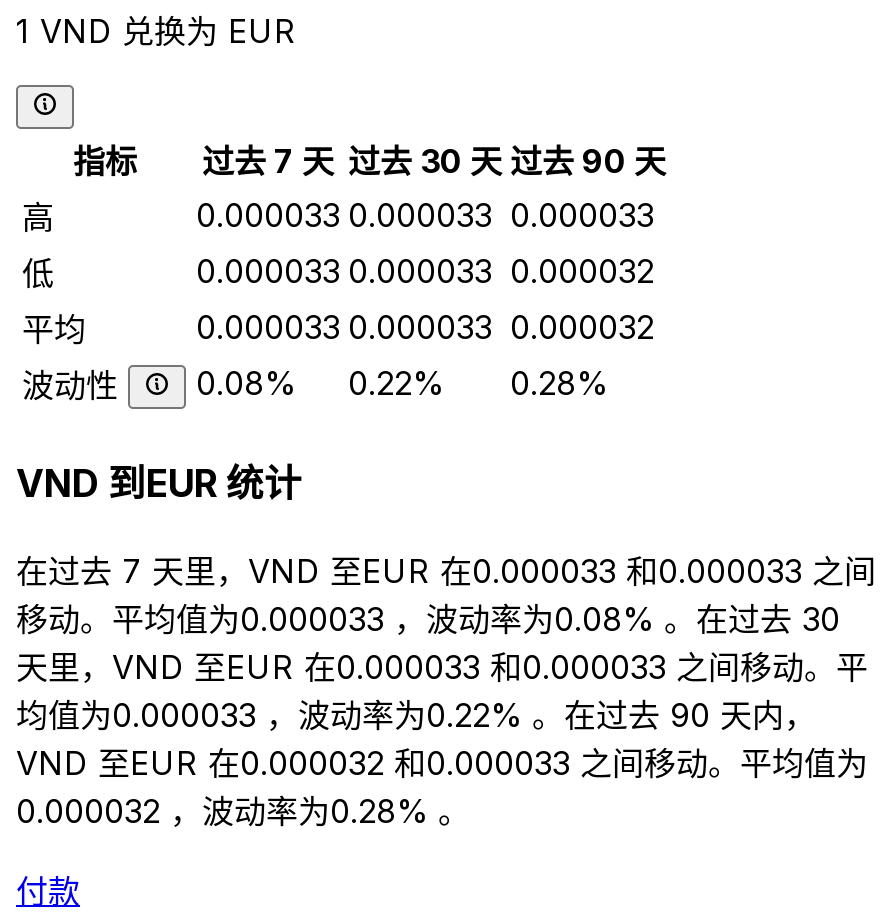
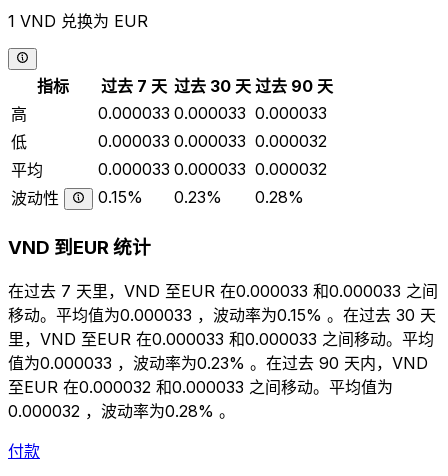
- 0.08%
+ 0.15%

- 0.22%
+ 0.23%

- 移动。平均值为0.000033 ，波动率为0.08% 。在过去 30
- 天里，VND 至EUR 在0.000033 和0.000033 之间移动。平
- 均值为0.000033 ，波动率为0.22% 。在过去 90 天内，
- VND 至EUR 在0.000032 和0.000033 之间移动。平均值为
+ 移动。平均值为0.000033 ，波动率为0.15% 。在过去 30 天
+ 里，VND 至EUR 在0.000033 和0.000033 之间移动。平均
+ 值为0.000033 ，波动率为0.23% 。在过去 90 天内，VND
+ 至EUR 在0.000032 和0.000033 之间移动。平均值为
